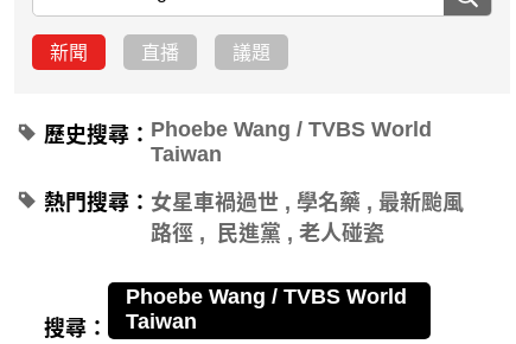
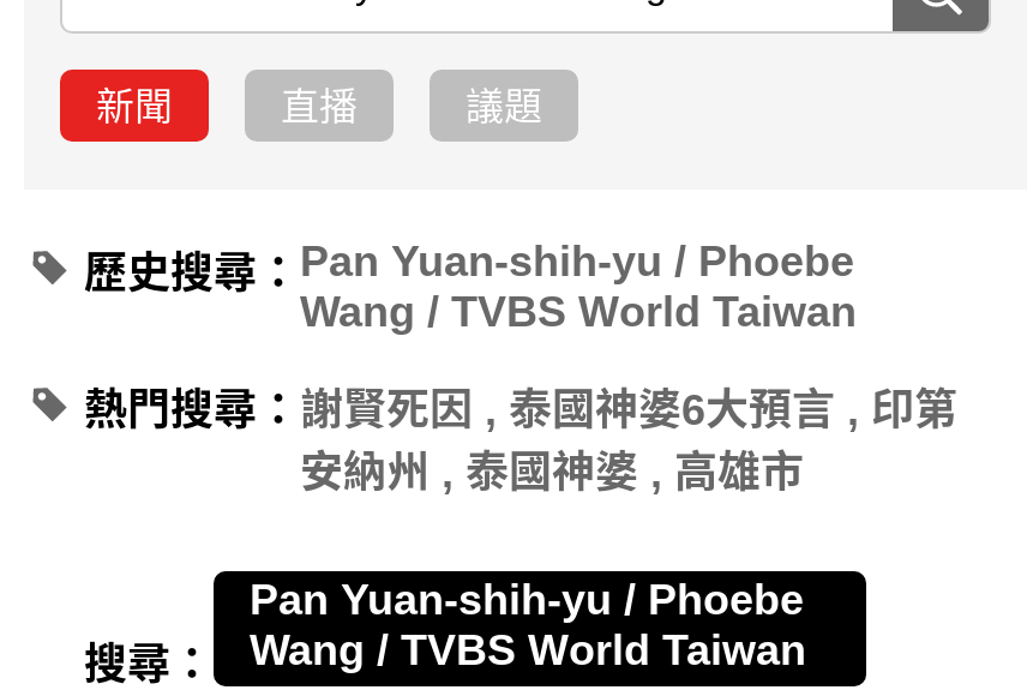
- 歷史搜尋：Phoebe Wang / TVBS World
- Taiwan
+ 歷史搜尋：Pan Yuan-shih-yu / Phoebe
+ Wang / TVBS World Taiwan

- 熱門搜尋：女星車禍過世
- 學名藥
- 最新颱風
- 路徑
- 民進黨
- 老人碰瓷
+ 熱門搜尋：謝賢死因
+ 泰國神婆6大預言
+ 印第
+ 安納州
+ 泰國神婆
+ 高雄市

- Phoebe Wang / TVBS World
- Taiwan
+ Pan Yuan-shih-yu / Phoebe
+ Wang / TVBS World Taiwan
